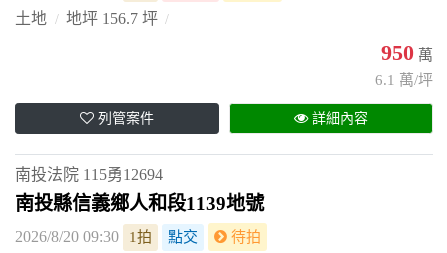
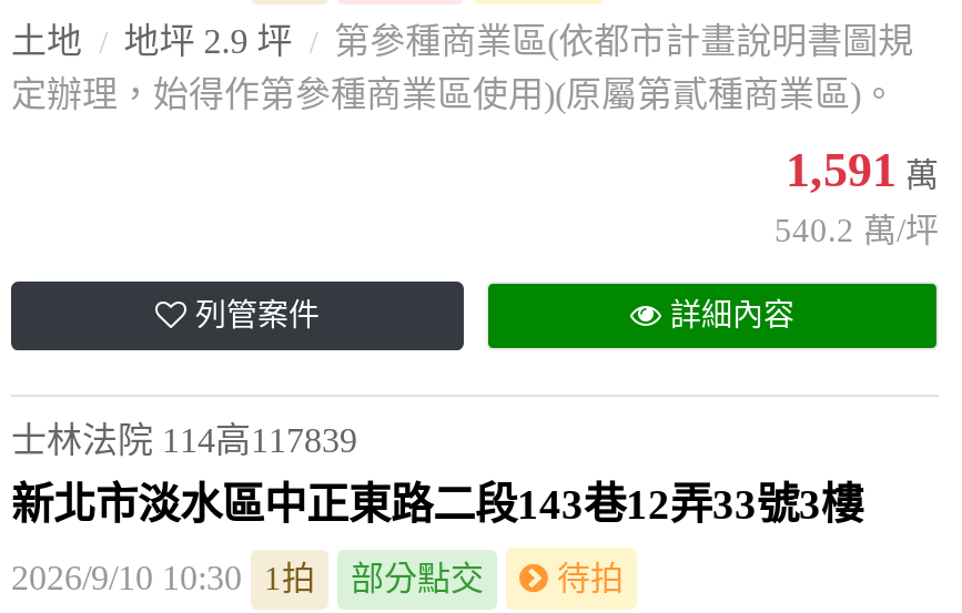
- 地坪 156.7 坪
+ 地坪 2.9 坪
+ 第參種商業區(依都市計畫說明書圖規
+ 定辦理，始得作第參種商業區使用)(原屬第貳種商業區)。

- 950 萬
- 6.1 萬/坪
+ 1,591 萬
+ 540.2 萬/坪

- 南投法院 115勇12694
+ 士林法院 114高117839

- 南投縣信義鄉人和段1139地號
+ 新北市淡水區中正東路二段143巷12弄33號3樓

- 2026/8/20 09:30
+ 2026/9/10 10:30

- 點交
+ 部分點交
